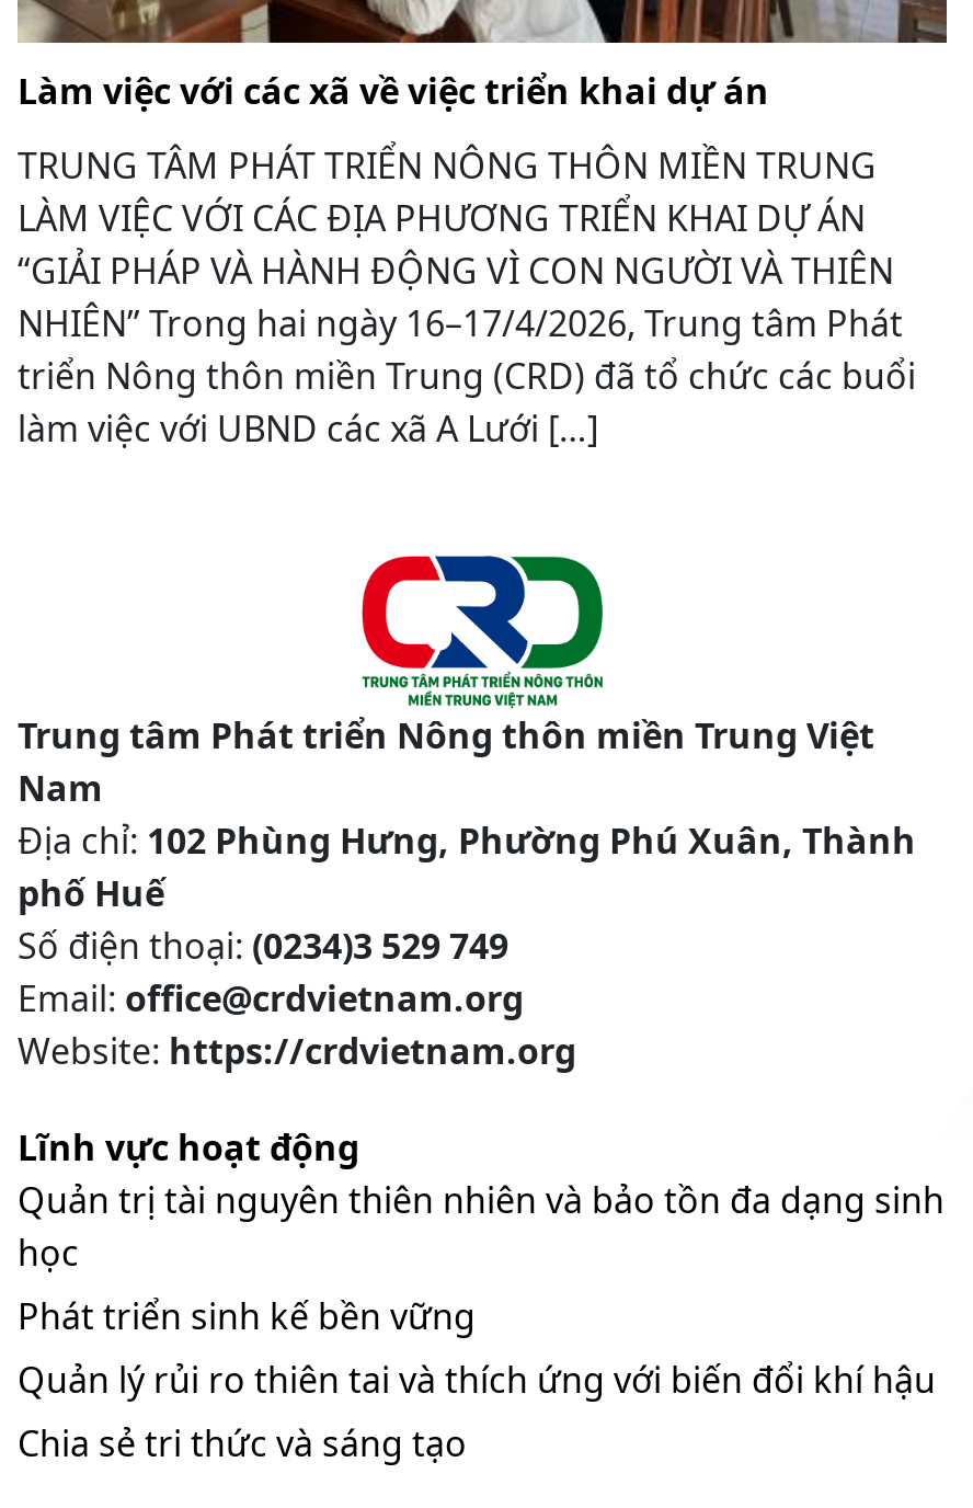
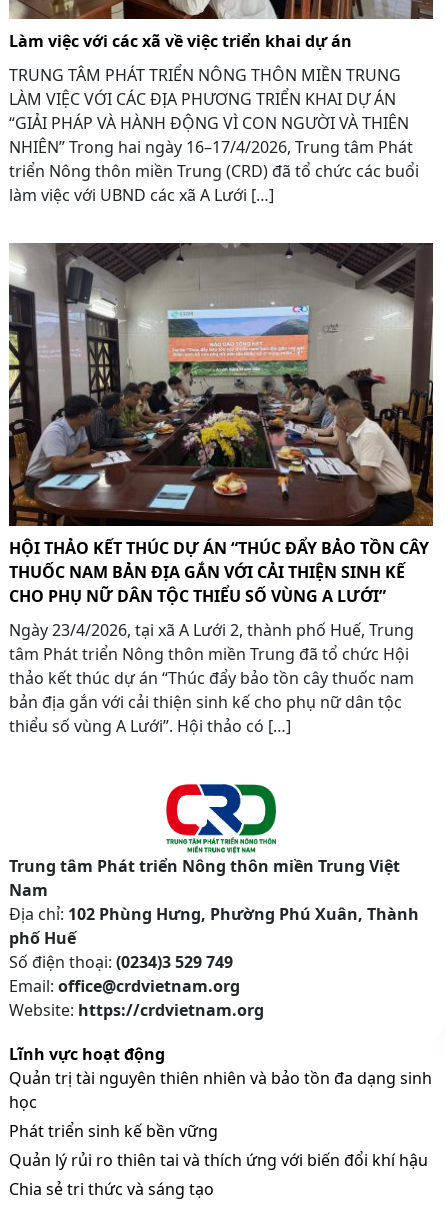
+ [image]
+ HỘI THẢO KẾT THÚC DỰ ÁN “THÚC ĐẨY BẢO TỒN CÂY
+ THUỐC NAM BẢN ĐỊA GẮN VỚI CẢI THIỆN SINH KẾ
+ CHO PHỤ NỮ DÂN TỘC THIỂU SỐ VÙNG A LƯỚI”
+ Ngày 23/4/2026, tại xã A Lưới 2, thành phố Huế, Trung
+ tâm Phát triển Nông thôn miền Trung đã tổ chức Hội
+ thảo kết thúc dự án “Thúc đẩy bảo tồn cây thuốc nam
+ bản địa gắn với cải thiện sinh kế cho phụ nữ dân tộc
+ thiểu số vùng A Lưới”. Hội thảo có […]
